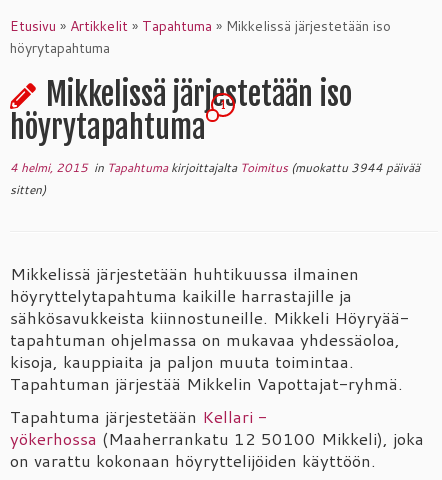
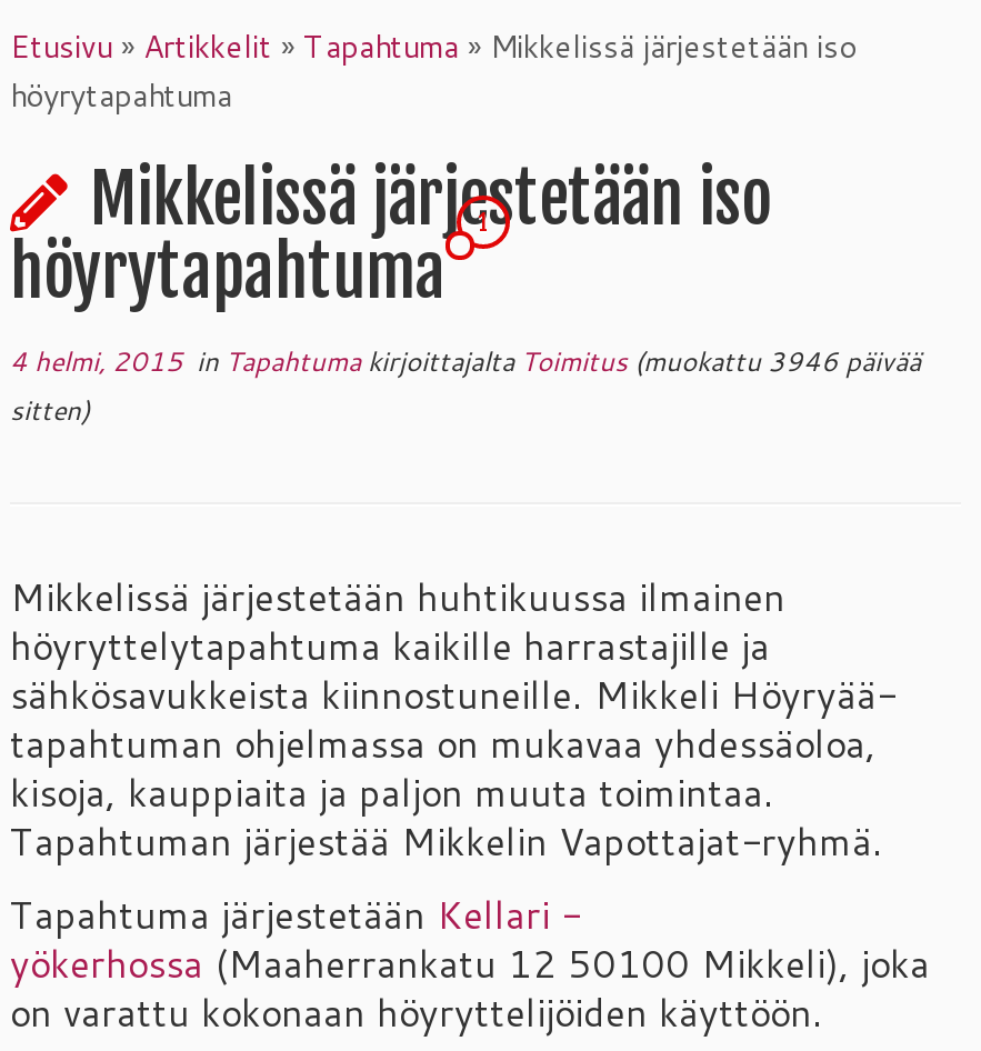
- 4 helmi, 2015 in Tapahtuma kirjoittajalta Toimitus (muokattu 3944 päivää
+ 4 helmi, 2015 in Tapahtuma kirjoittajalta Toimitus (muokattu 3946 päivää
